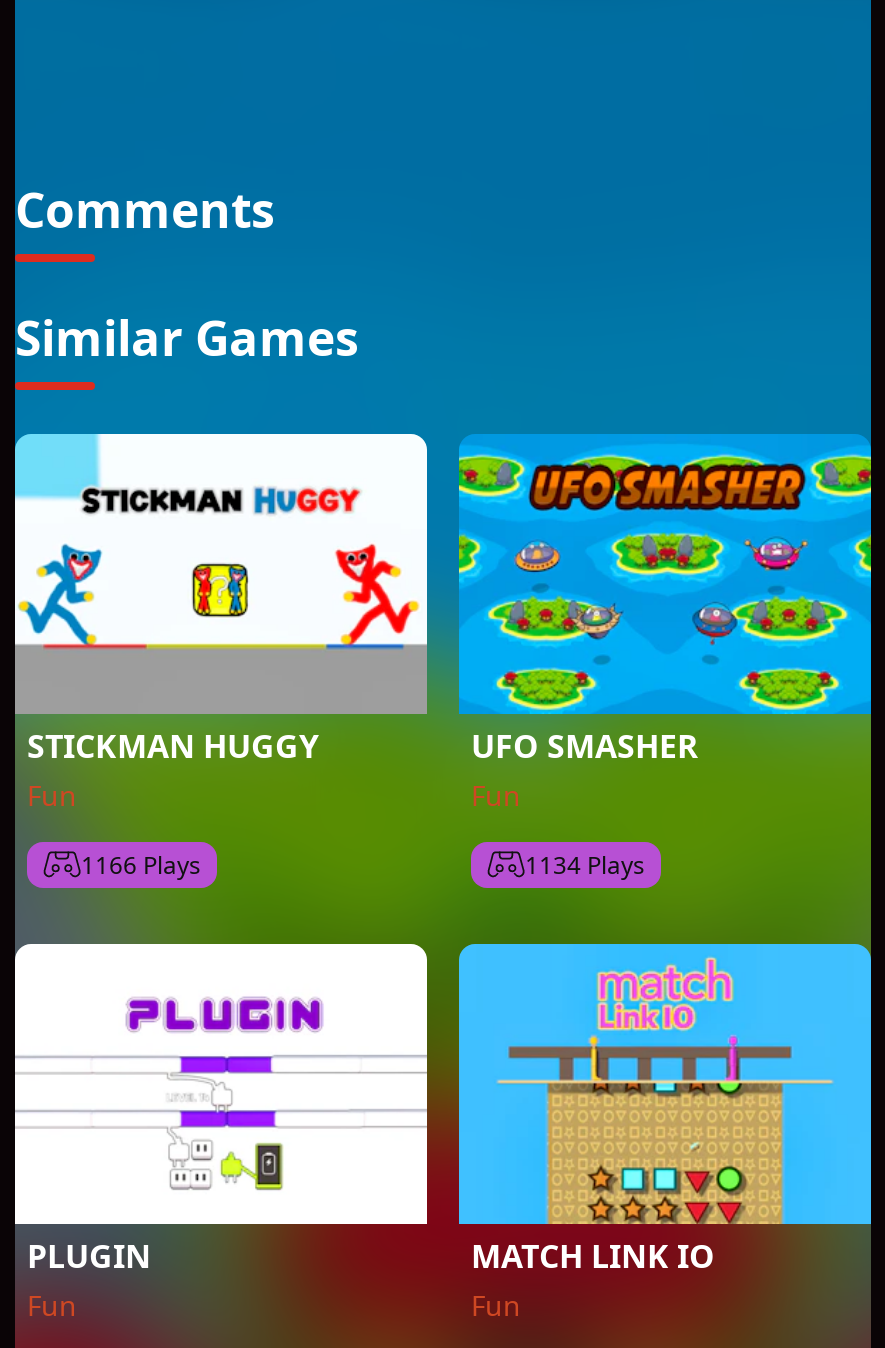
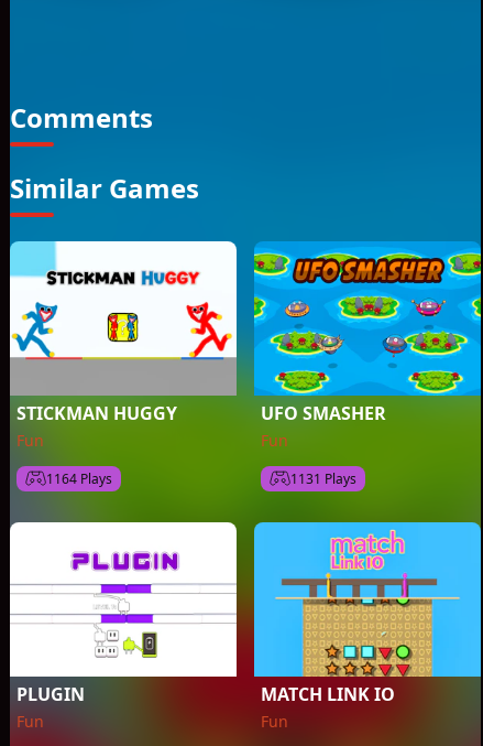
- 1166 Plays
+ 1164 Plays

- 1134 Plays
+ 1131 Plays
